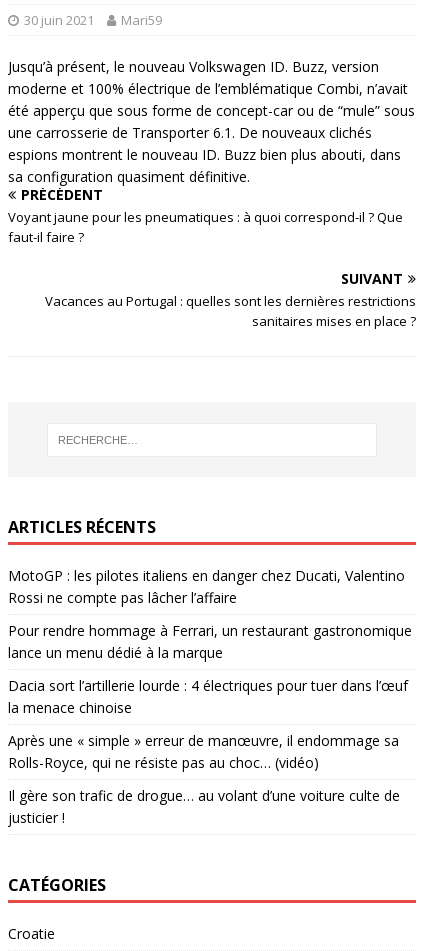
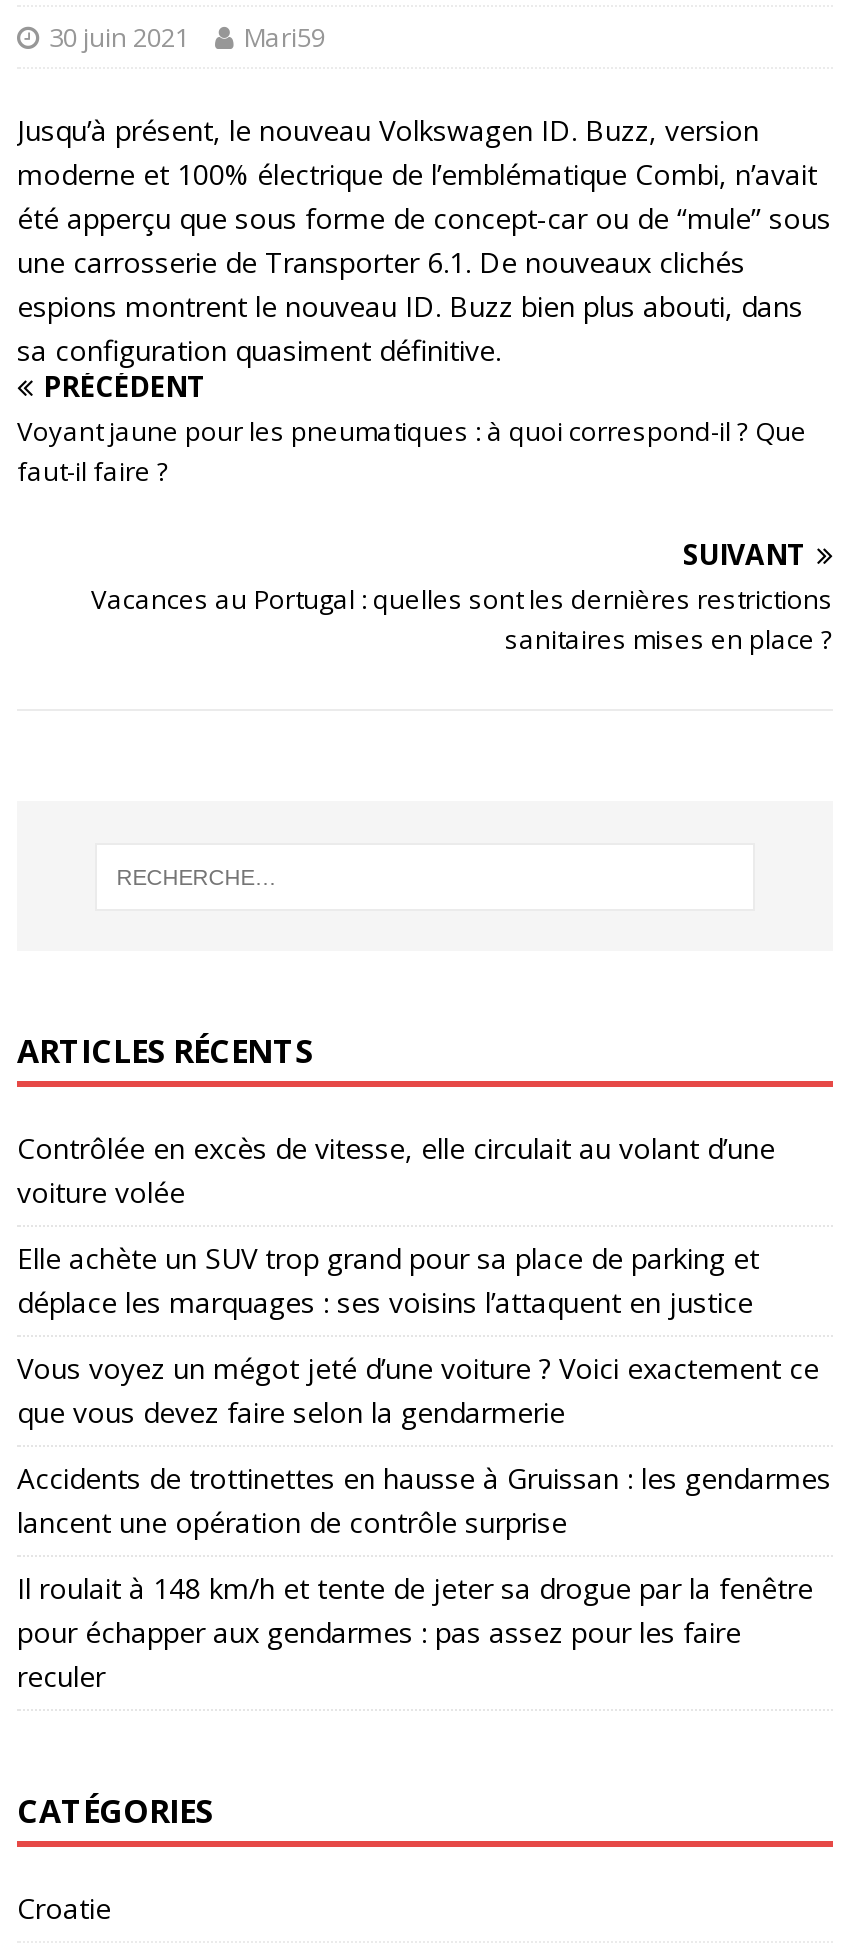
- MotoGP : les pilotes italiens en danger chez Ducati, Valentino
- Rossi ne compte pas lâcher l’affaire
+ Contrôlée en excès de vitesse, elle circulait au volant d’une
+ voiture volée

- Pour rendre hommage à Ferrari, un restaurant gastronomique
- lance un menu dédié à la marque
+ Elle achète un SUV trop grand pour sa place de parking et
+ déplace les marquages : ses voisins l’attaquent en justice

- Dacia sort l’artillerie lourde : 4 électriques pour tuer dans l’œuf
- la menace chinoise
+ Vous voyez un mégot jeté d’une voiture ? Voici exactement ce
+ que vous devez faire selon la gendarmerie

- Après une « simple » erreur de manœuvre, il endommage sa
- Rolls-Royce, qui ne résiste pas au choc… (vidéo)
+ Accidents de trottinettes en hausse à Gruissan : les gendarmes
+ lancent une opération de contrôle surprise

- Il gère son trafic de drogue… au volant d’une voiture culte de
- justicier !
+ Il roulait à 148 km/h et tente de jeter sa drogue par la fenêtre
+ pour échapper aux gendarmes : pas assez pour les faire
+ reculer
